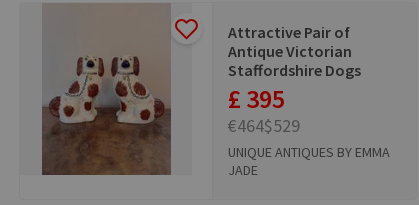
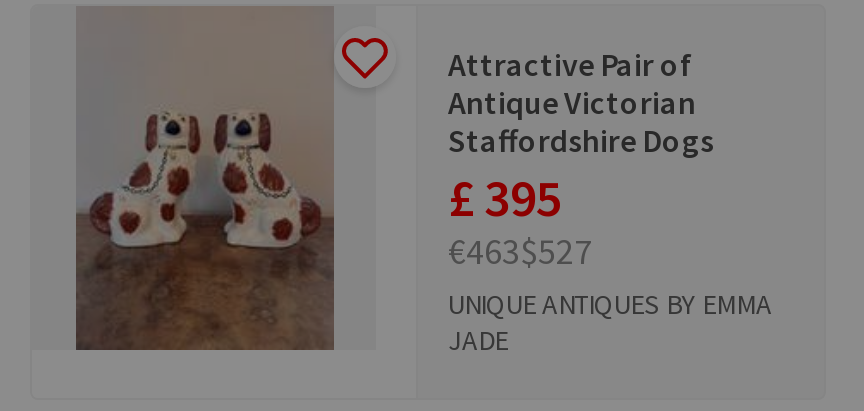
- €464$529
+ €463$527
